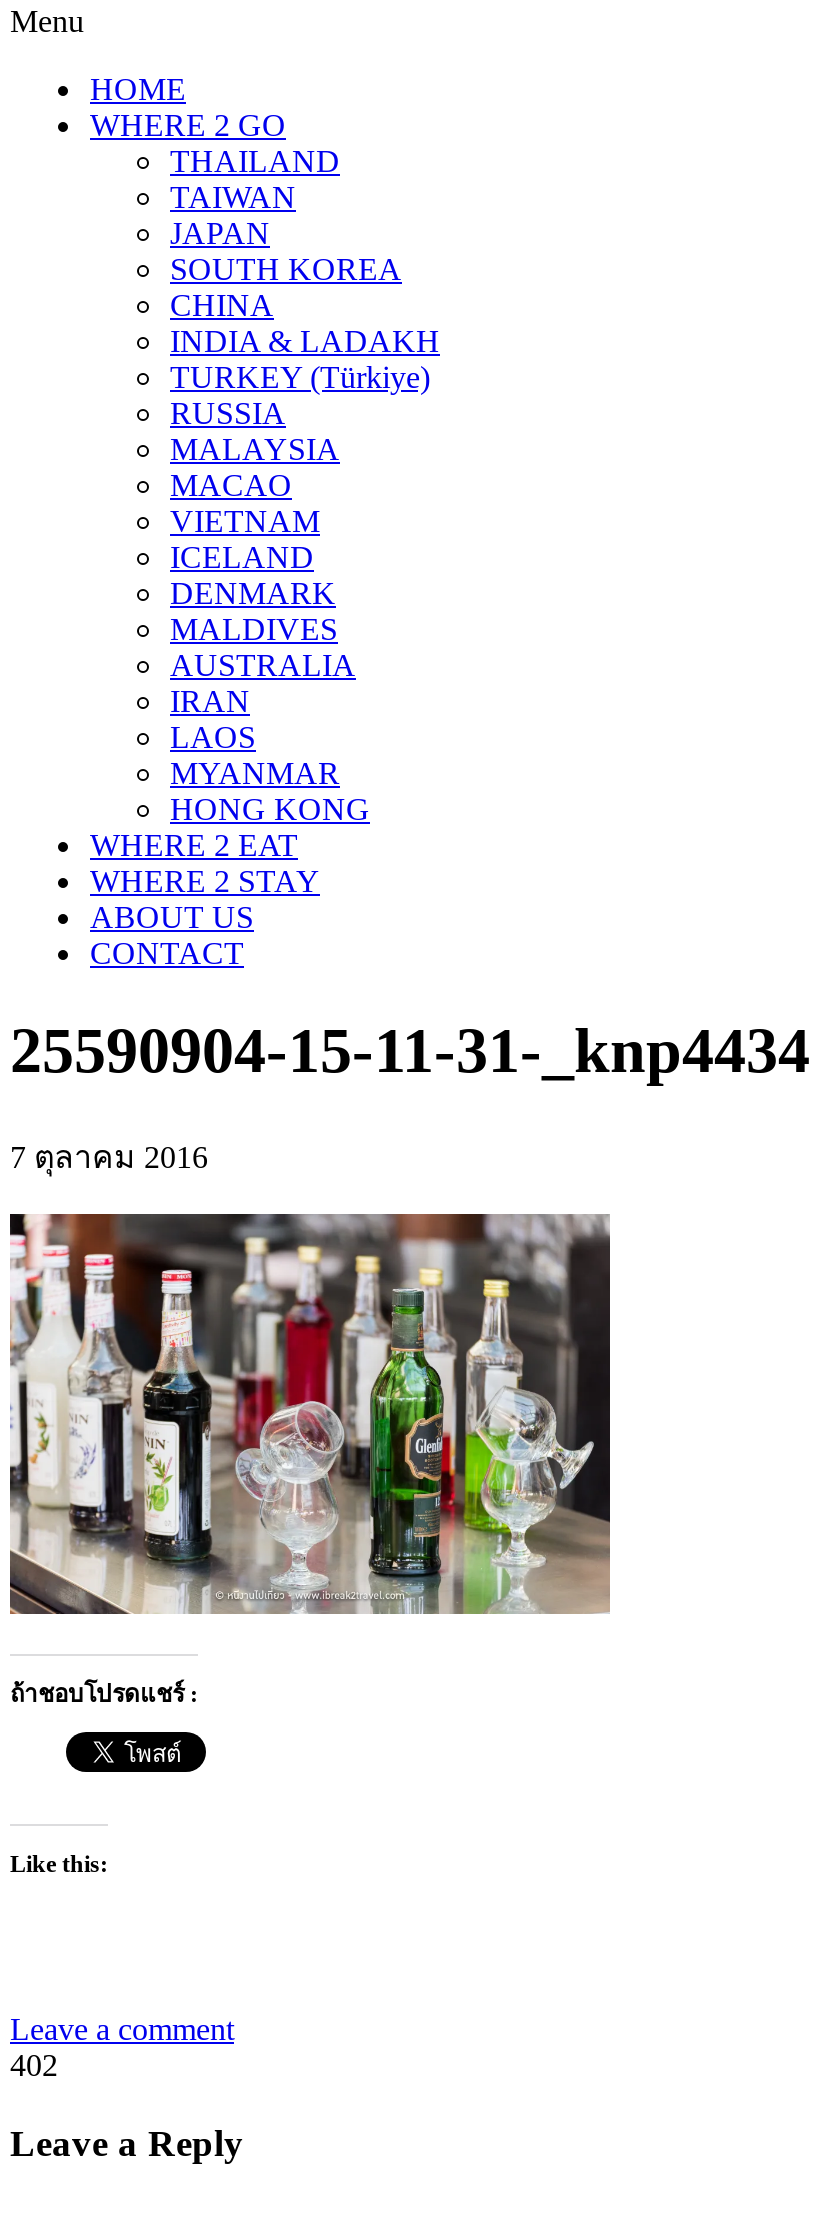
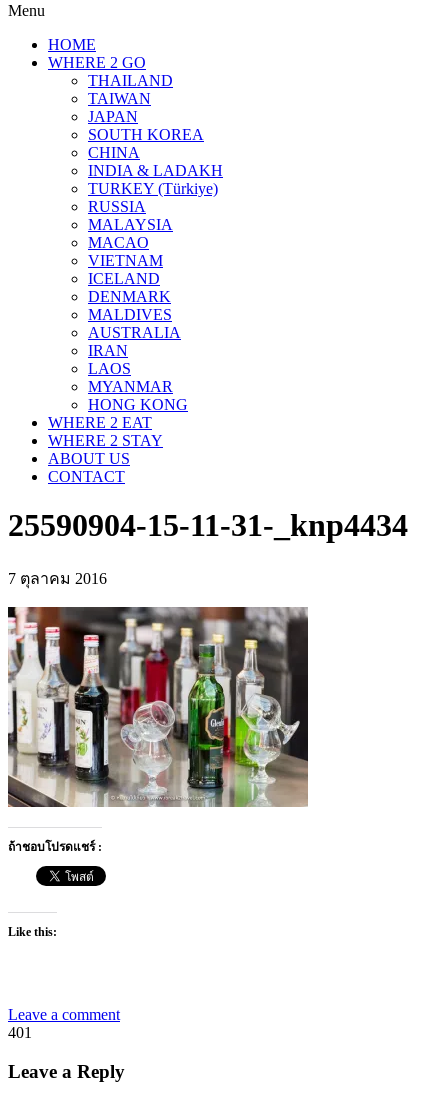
- 402
+ 401
